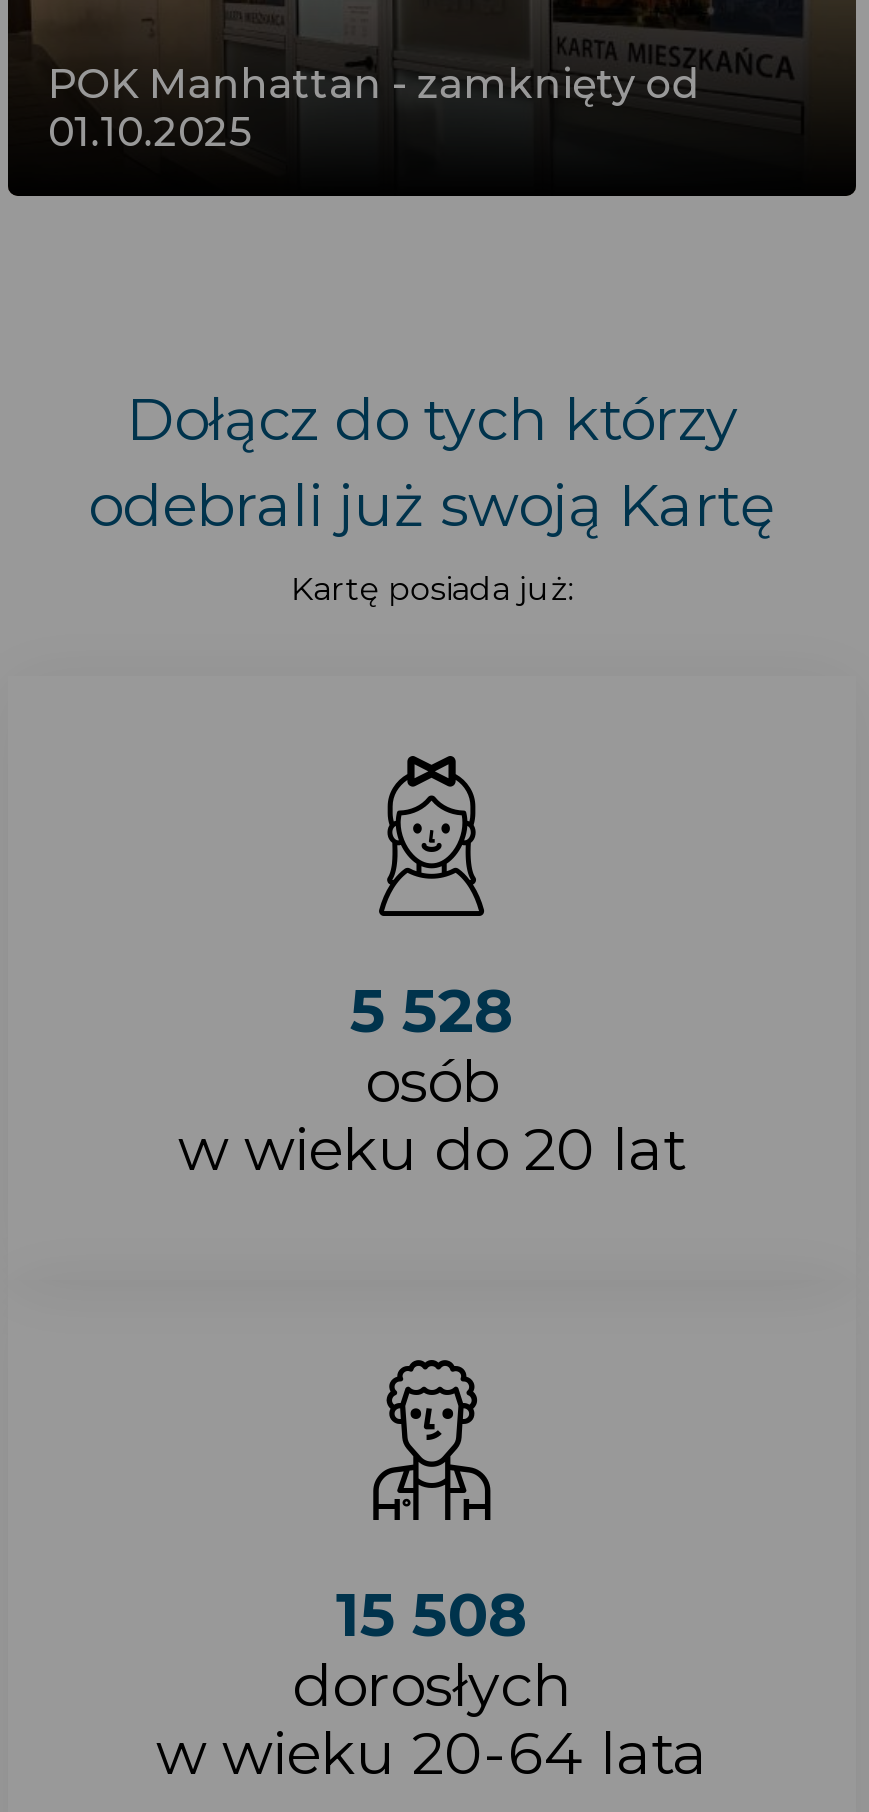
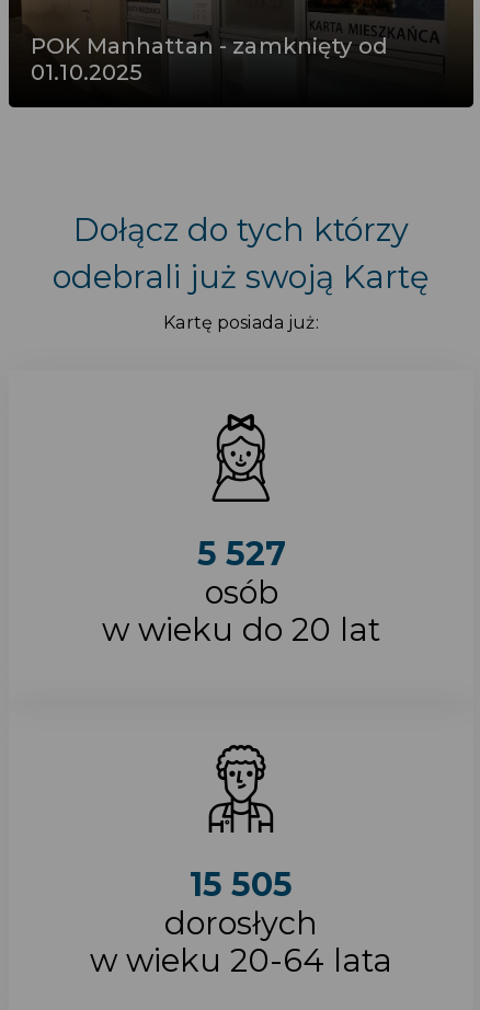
- 5 528
+ 5 527

- 15 508
+ 15 505
